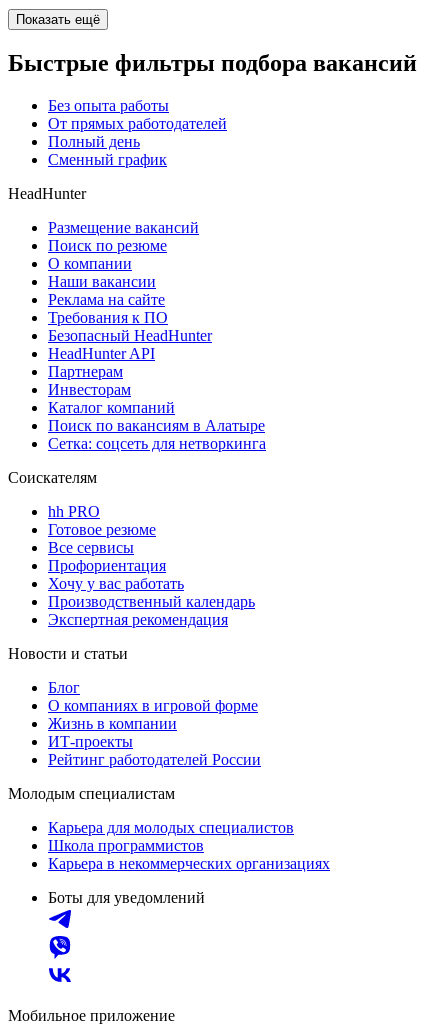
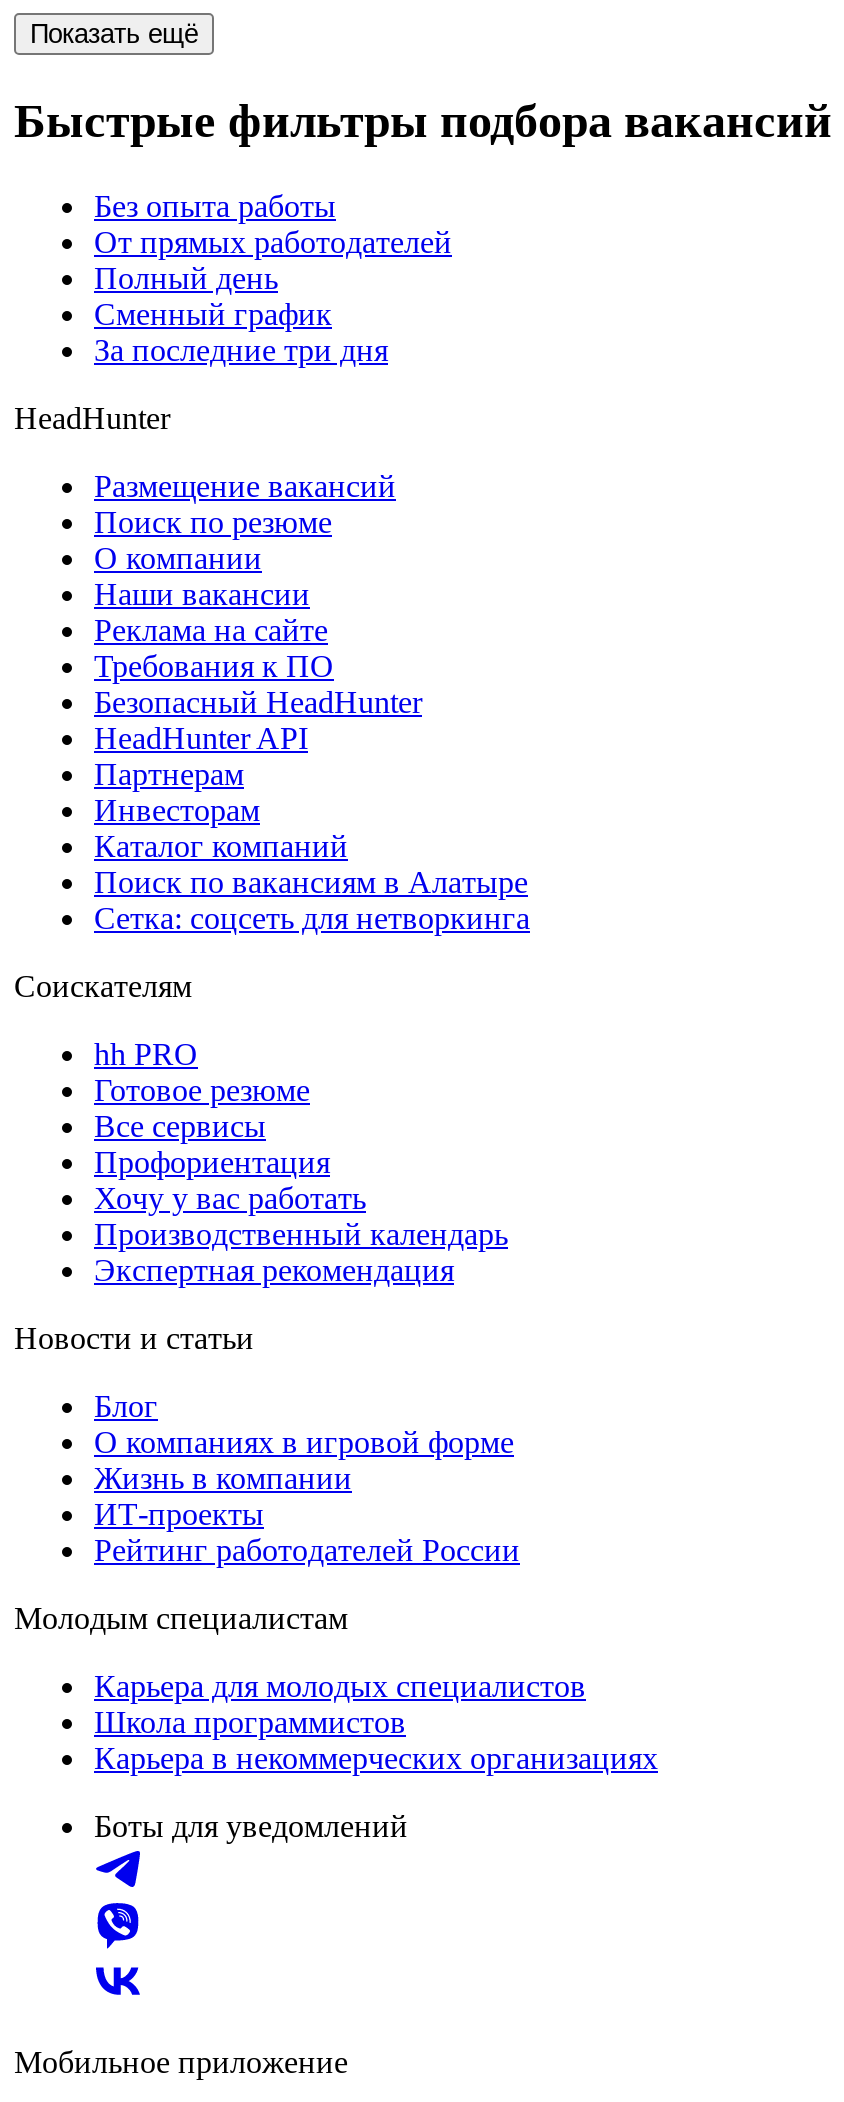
+ За последние три дня
